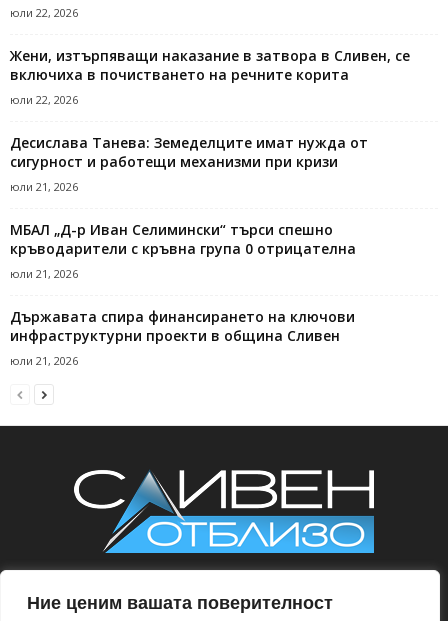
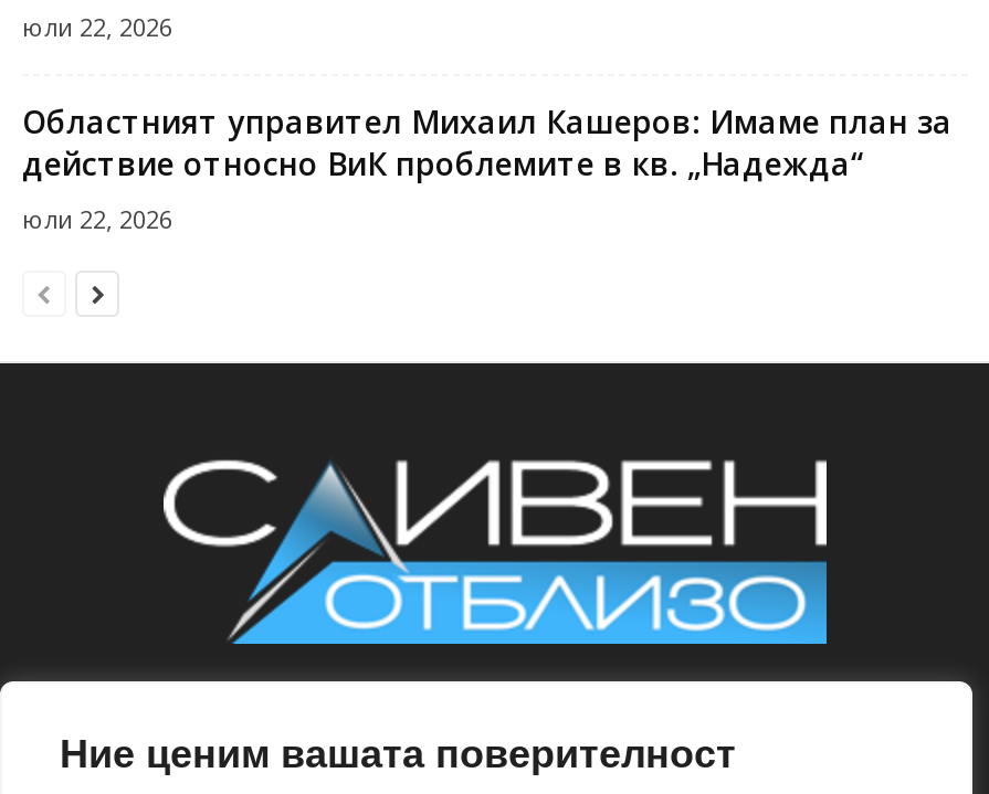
- Жени, изтърпяващи наказание в затвора в Сливен, се
- включиха в почистването на речните корита
+ Областният управител Михаил Кашеров: Имаме план за
+ действие относно ВиК проблемите в кв. „Надежда“

- Десислава Танева: Земеделците имат нужда от
- сигурност и работещи механизми при кризи
- юли 21, 2026
- МБАЛ „Д-р Иван Селимински“ търси спешно
- кръводарители с кръвна група 0 отрицателна
- юли 21, 2026
- Държавата спира финансирането на ключови
- инфраструктурни проекти в община Сливен
- юли 21, 2026
